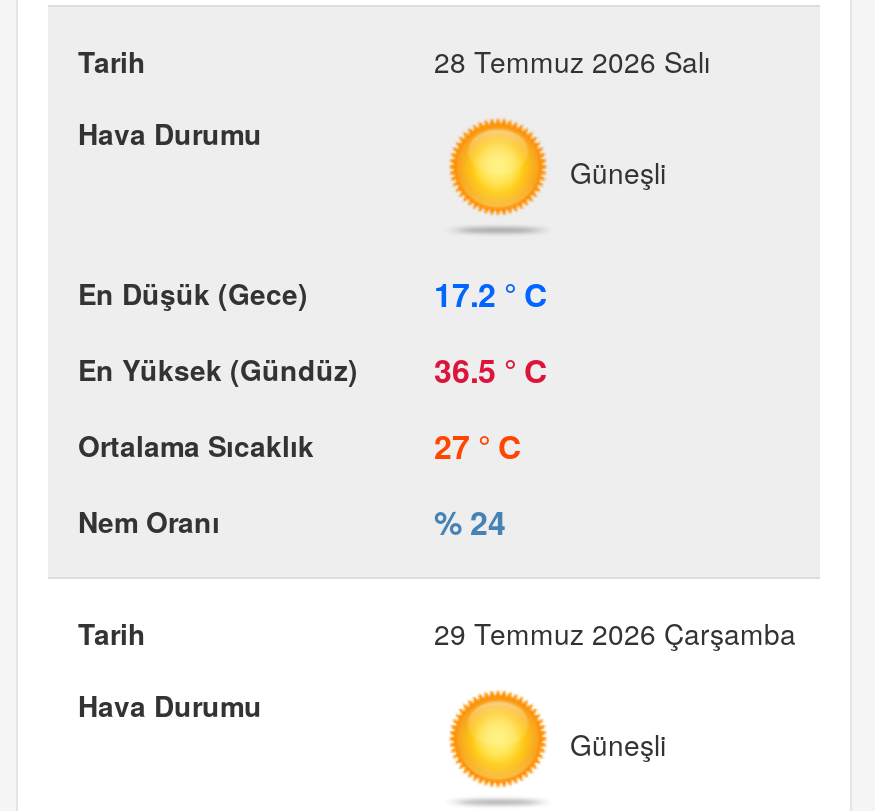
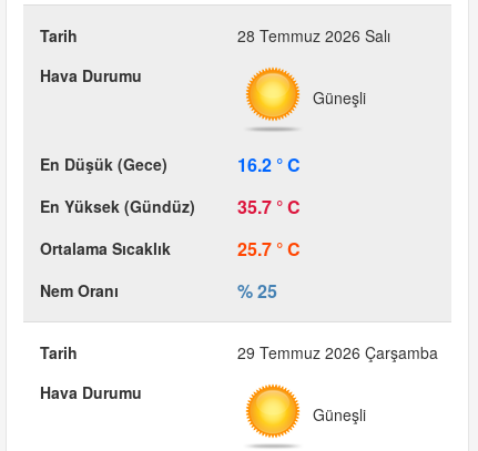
- 17.2 ° C
+ 16.2 ° C

- 36.5 ° C
+ 35.7 ° C

- 27 ° C
+ 25.7 ° C

- % 24
+ % 25
